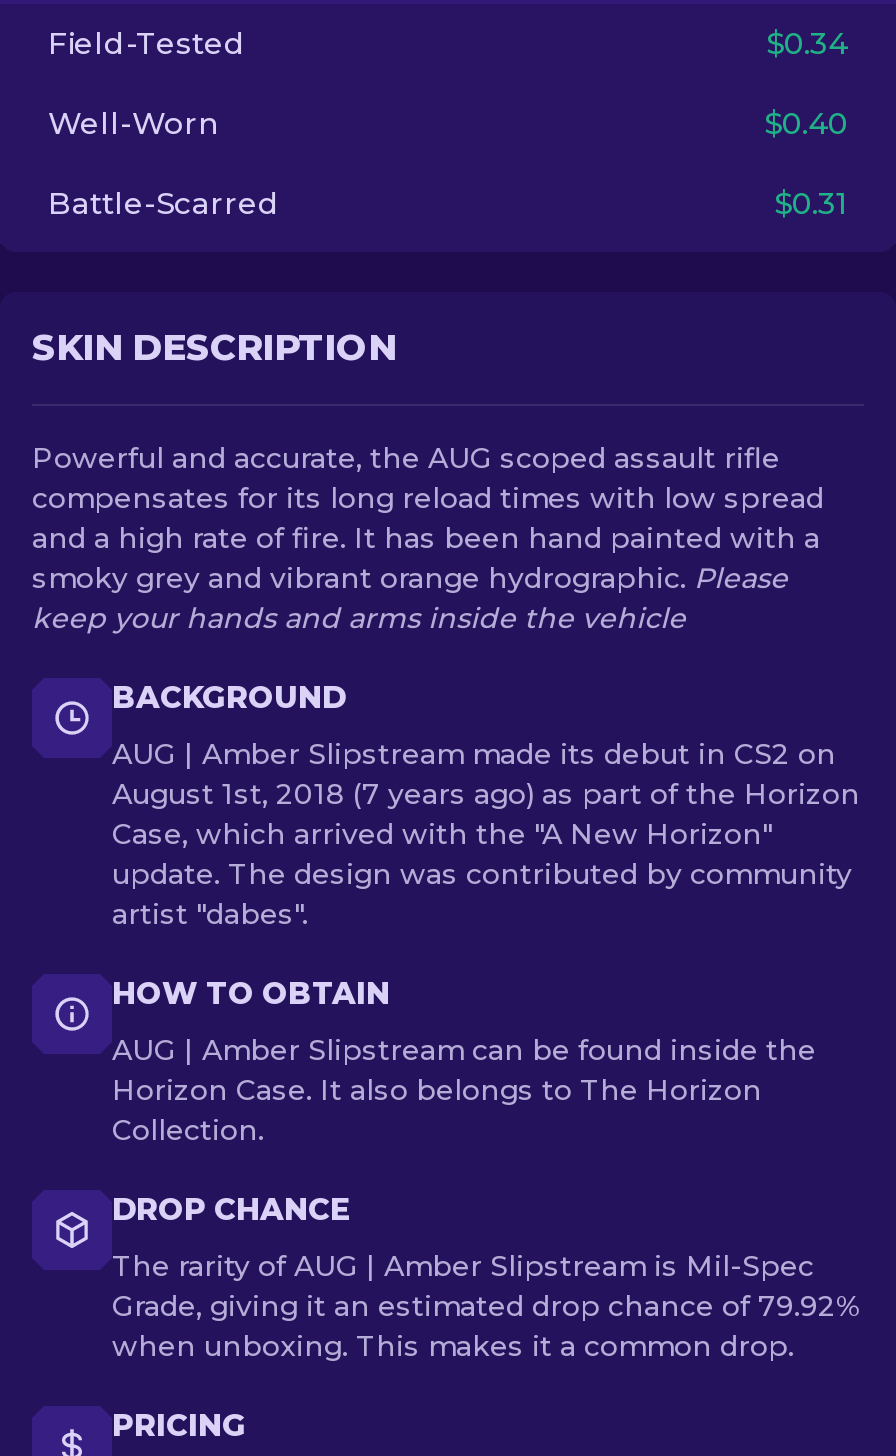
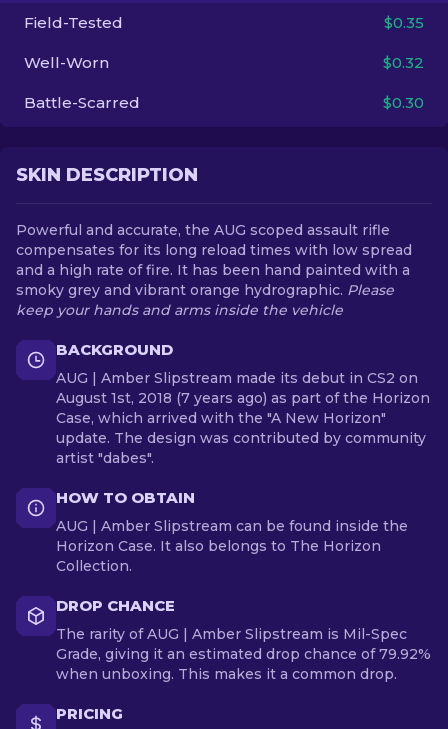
- $0.34
+ $0.35

- $0.40
+ $0.32

- $0.31
+ $0.30
